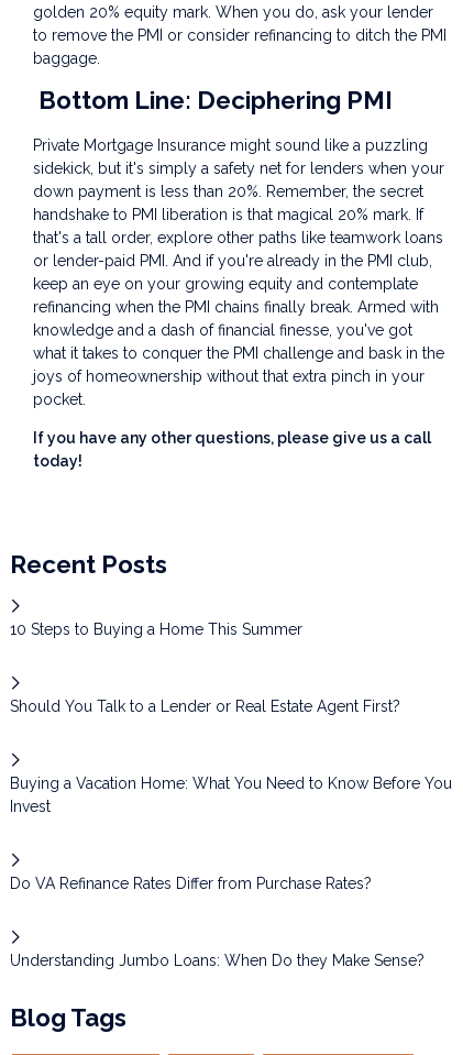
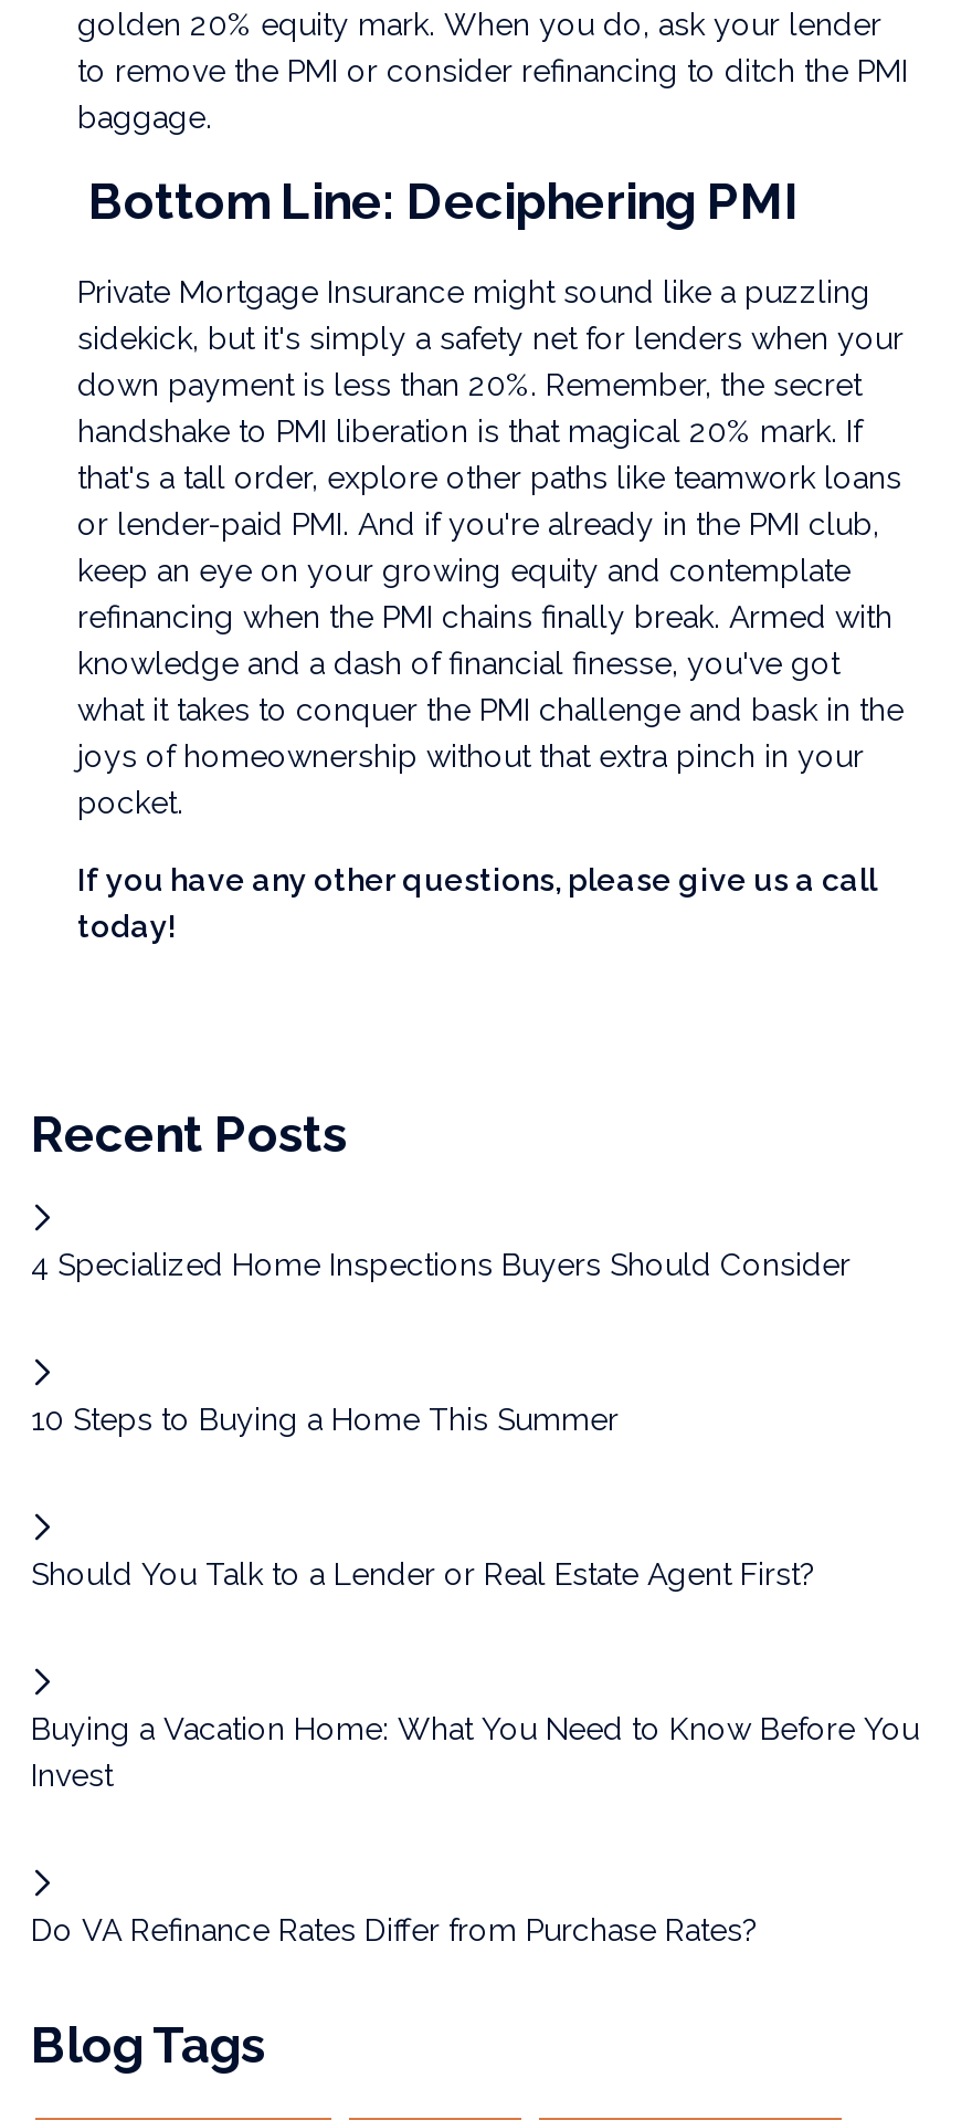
+ 4 Specialized Home Inspections Buyers Should Consider

moved down: 10 Steps to Buying a Home This Summer | Should You Talk to a Lender or Real Estate Agent First? | Buying a Vacation Home: What You Need to Know Before You | Invest | Do VA Refinance Rates Differ from Purchase Rates?

- Understanding Jumbo Loans: When Do they Make Sense?
